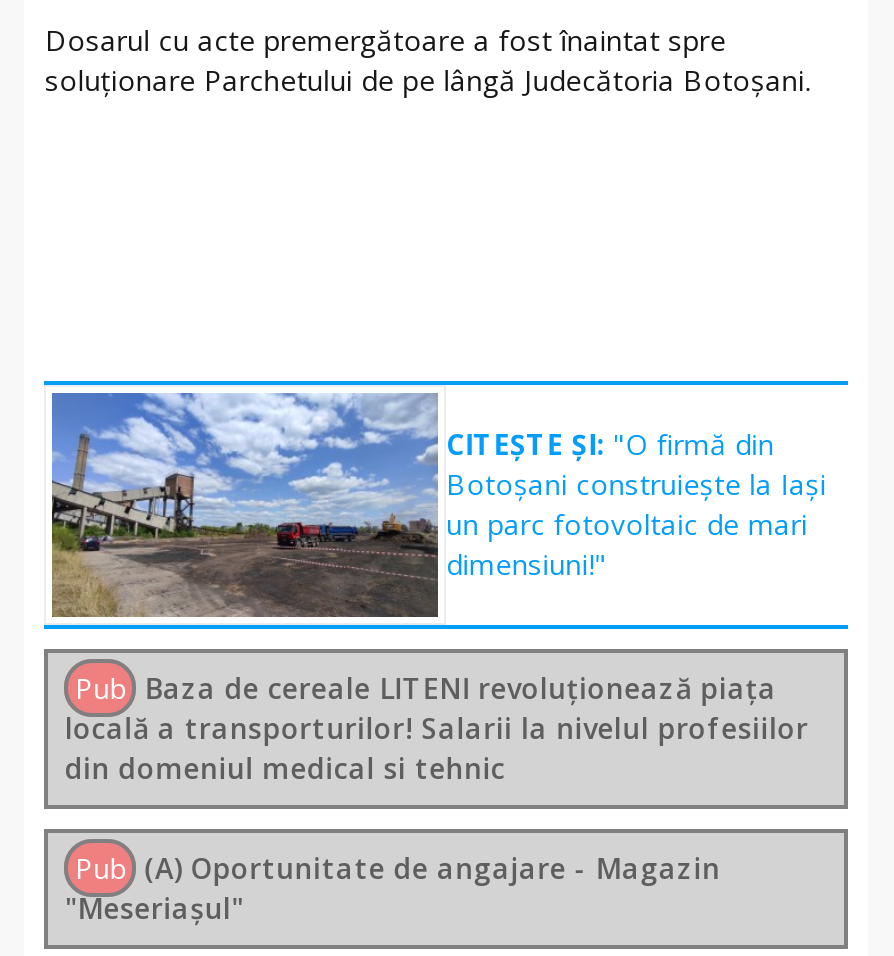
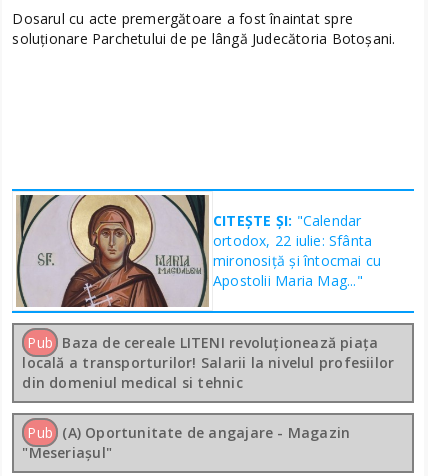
- [image]
- CITEȘTE ȘI: "O firmă din
- Botoșani construiește la Iași
- un parc fotovoltaic de mari
- dimensiuni!"
+ [image]
+ CITEȘTE ȘI: "Calendar
+ ortodox, 22 iulie: Sfânta
+ mironosiţă şi întocmai cu
+ Apostolii Maria Mag..."
